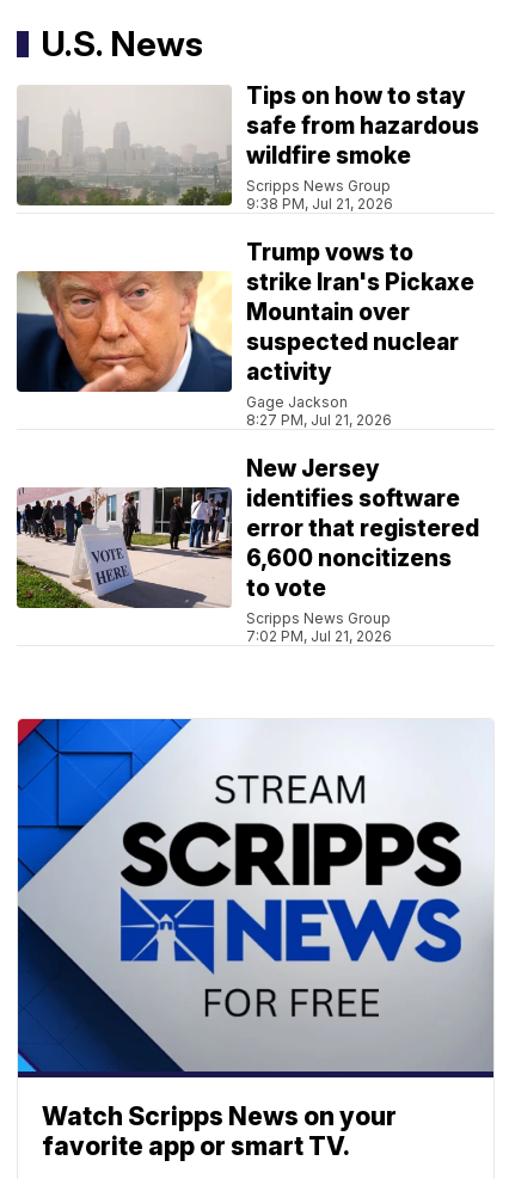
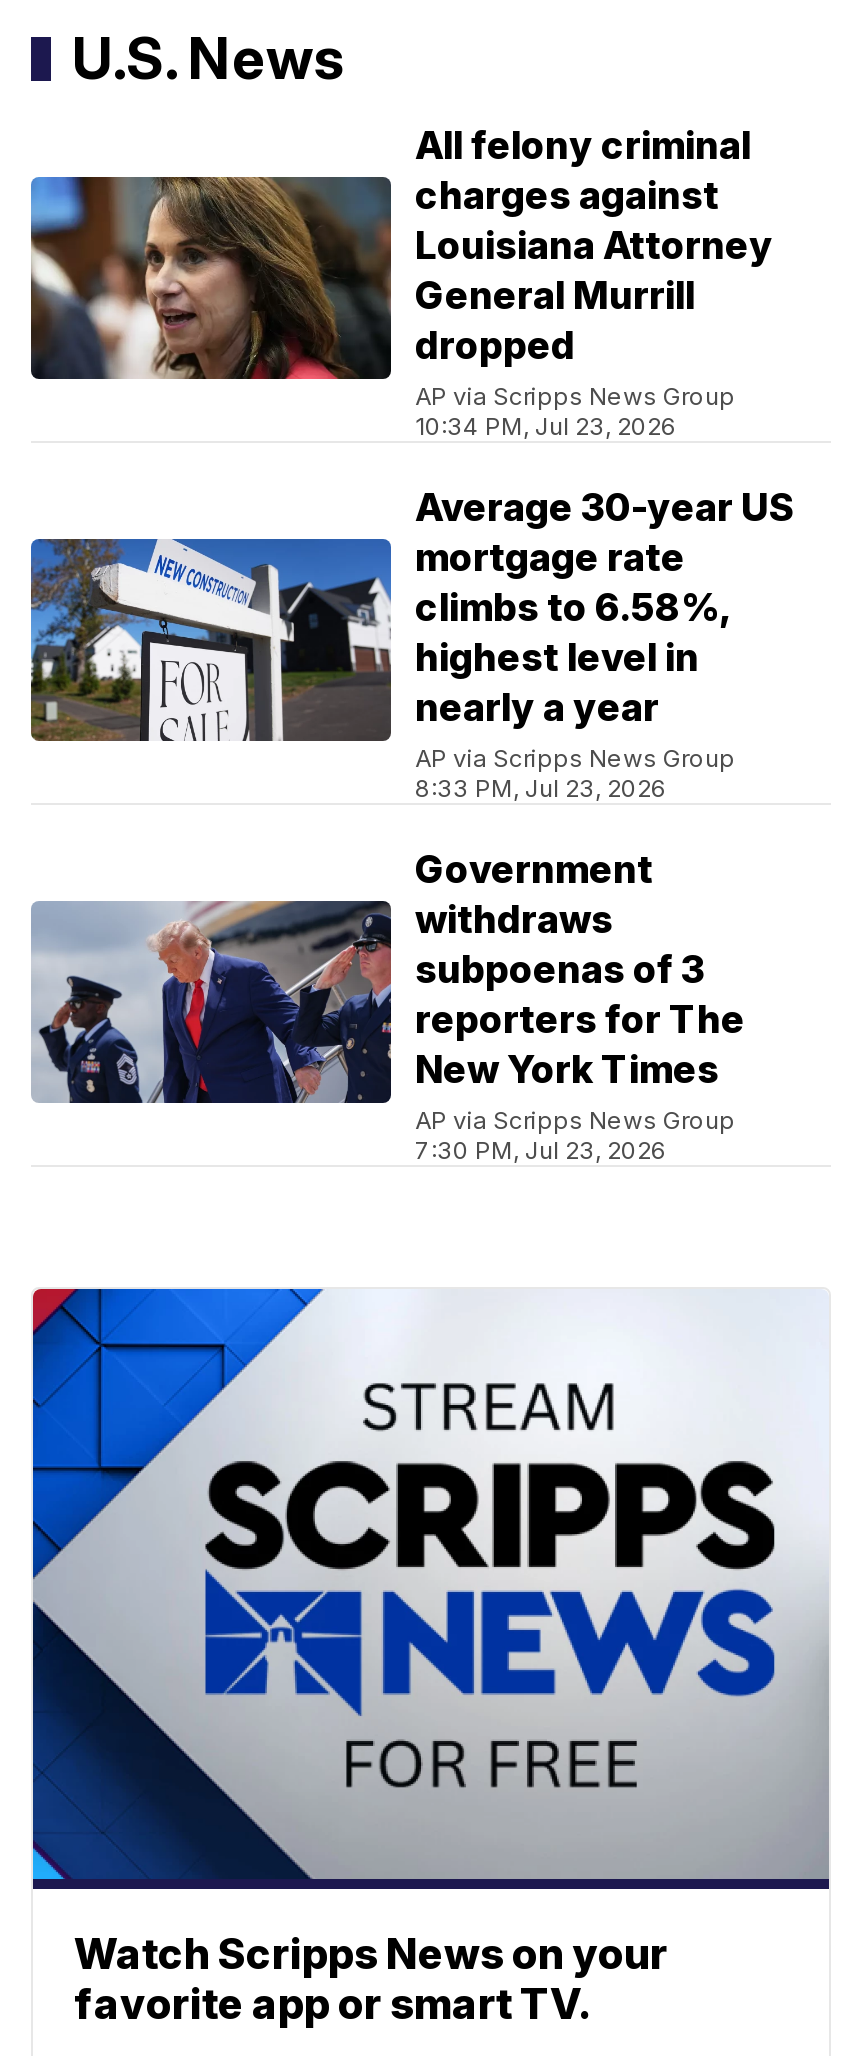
- [image]
- Tips on how to stay
- safe from hazardous
- wildfire smoke
- Scripps News Group
- 9:38 PM, Jul 21, 2026
+ [image]
+ All felony criminal
+ charges against
+ Louisiana Attorney
+ General Murrill
+ dropped
+ AP via Scripps News Group
+ 10:34 PM, Jul 23, 2026

- [image]
- Trump vows to
- strike Iran's Pickaxe
- Mountain over
- suspected nuclear
- activity
- Gage Jackson
- 8:27 PM, Jul 21, 2026
+ [image]
+ Average 30-year US
+ mortgage rate
+ climbs to 6.58%,
+ highest level in
+ nearly a year
+ AP via Scripps News Group
+ 8:33 PM, Jul 23, 2026

- [image]
- New Jersey
- identifies software
- error that registered
- 6,600 noncitizens
- to vote
- Scripps News Group
- 7:02 PM, Jul 21, 2026
+ [image]
+ Government
+ withdraws
+ subpoenas of 3
+ reporters for The
+ New York Times
+ AP via Scripps News Group
+ 7:30 PM, Jul 23, 2026
